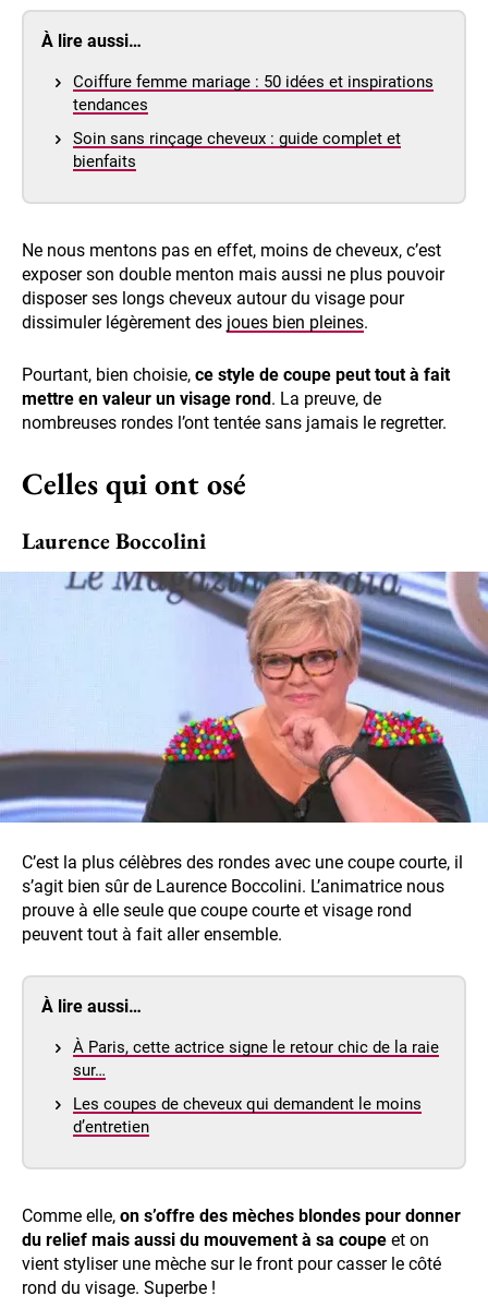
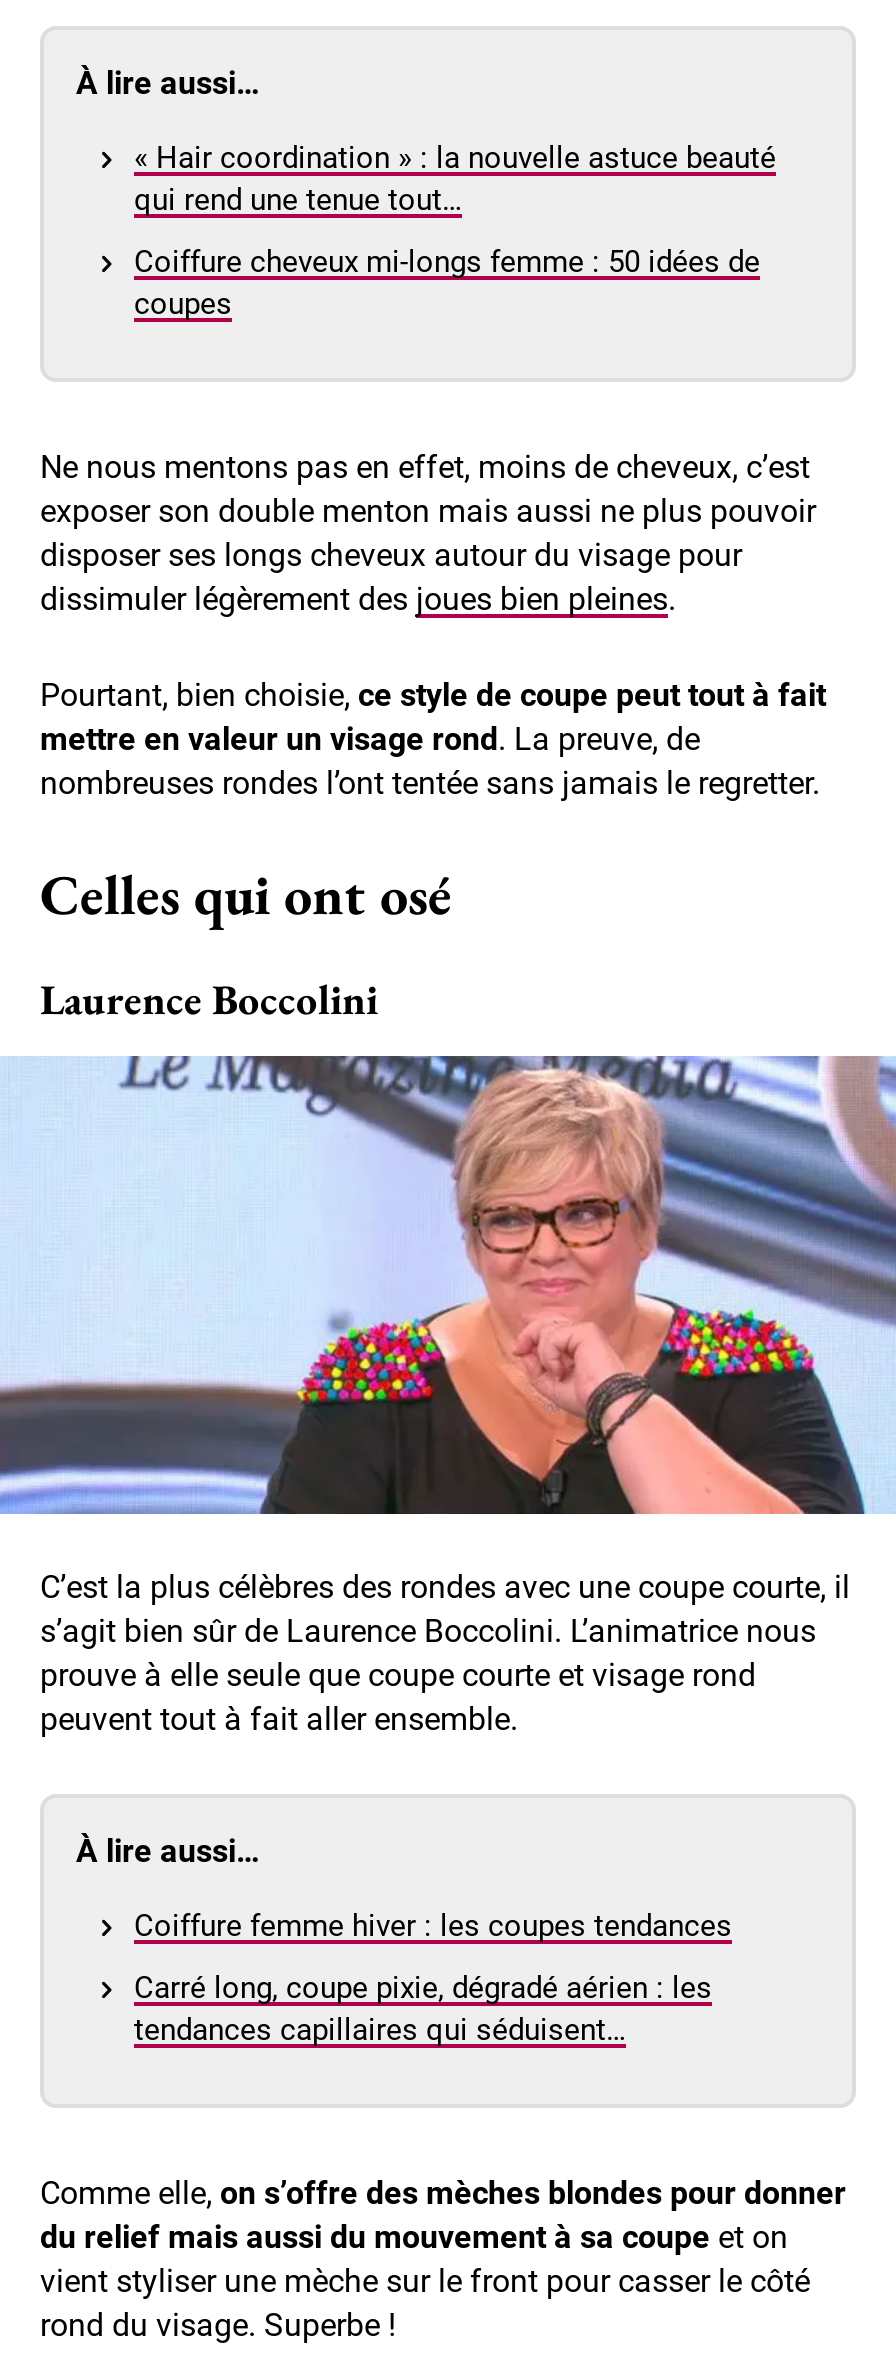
- Coiffure femme mariage : 50 idées et inspirations
- tendances
+ « Hair coordination » : la nouvelle astuce beauté
+ qui rend une tenue tout…

- Soin sans rinçage cheveux : guide complet et
- bienfaits
+ Coiffure cheveux mi-longs femme : 50 idées de
+ coupes

- À Paris, cette actrice signe le retour chic de la raie
- sur…
+ Coiffure femme hiver : les coupes tendances

- Les coupes de cheveux qui demandent le moins
- d’entretien
+ Carré long, coupe pixie, dégradé aérien : les
+ tendances capillaires qui séduisent…
